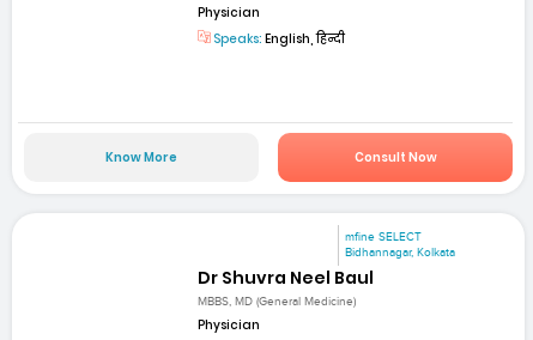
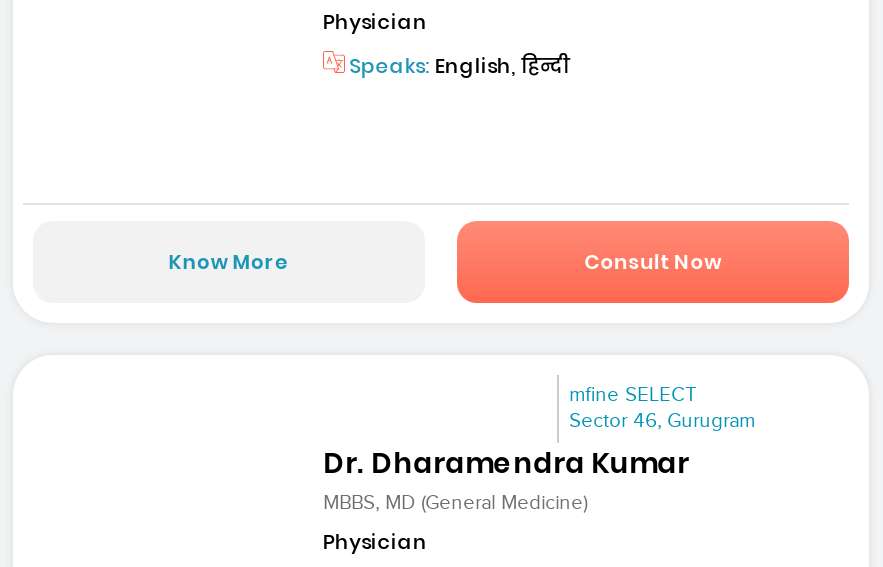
- Bidhannagar, Kolkata
- Dr Shuvra Neel Baul
+ Sector 46, Gurugram
+ Dr. Dharamendra Kumar
